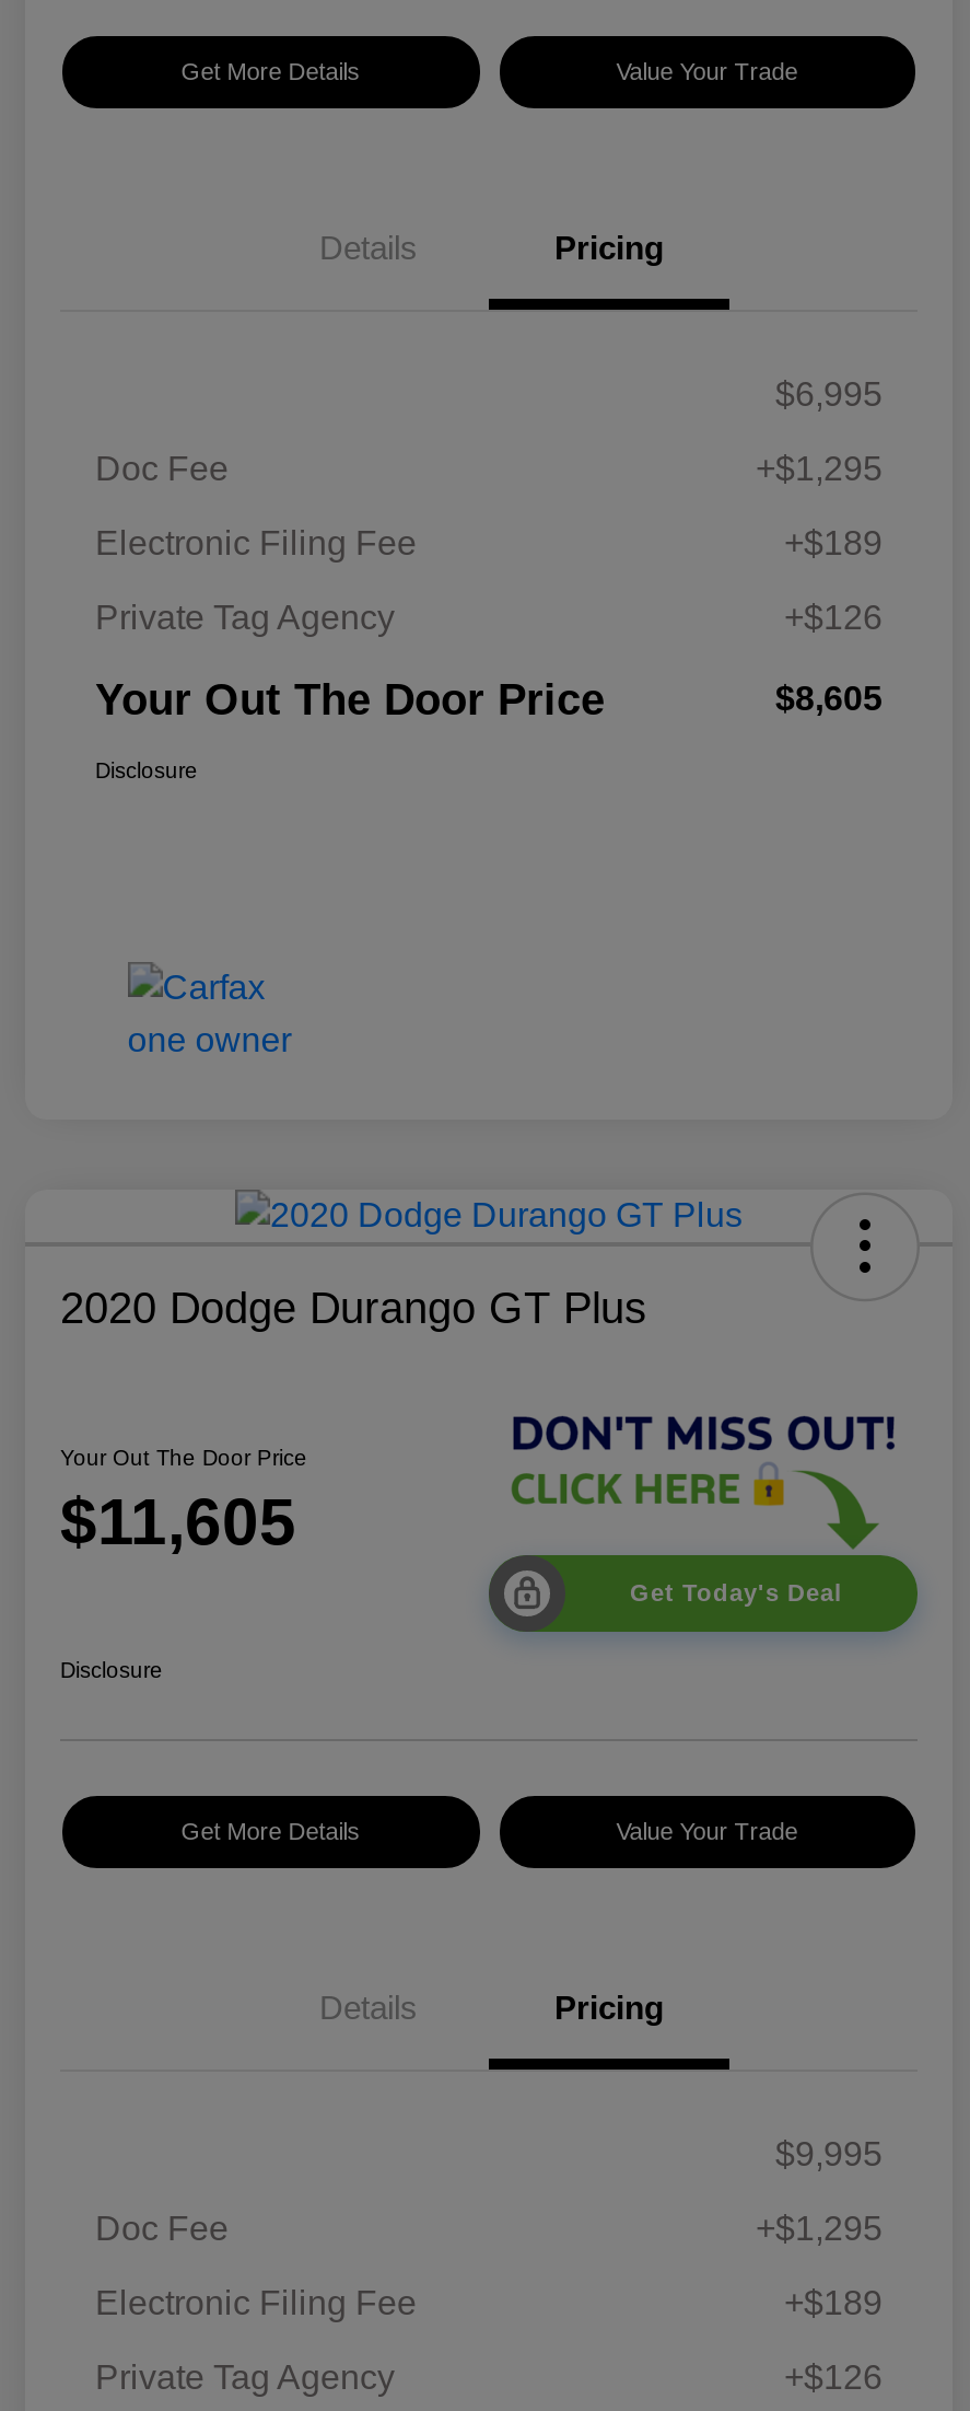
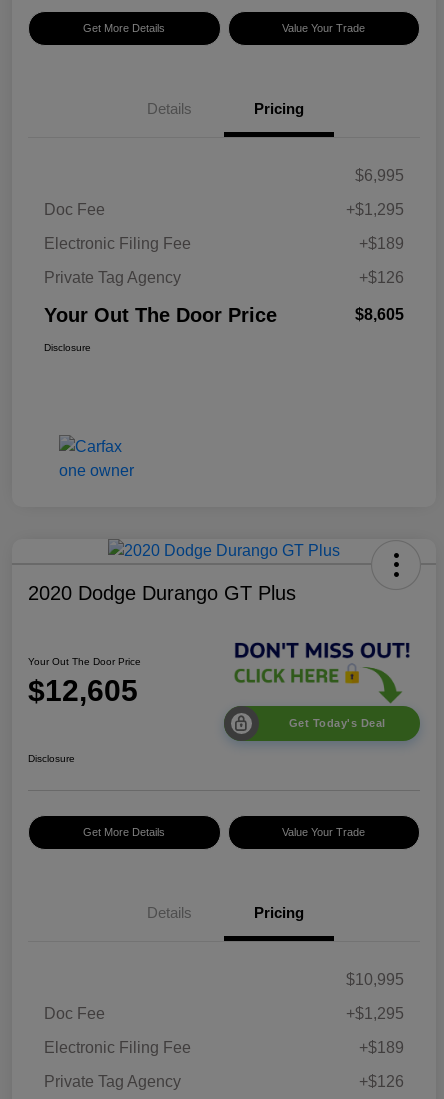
- $11,605
+ $12,605

- $9,995
+ $10,995
